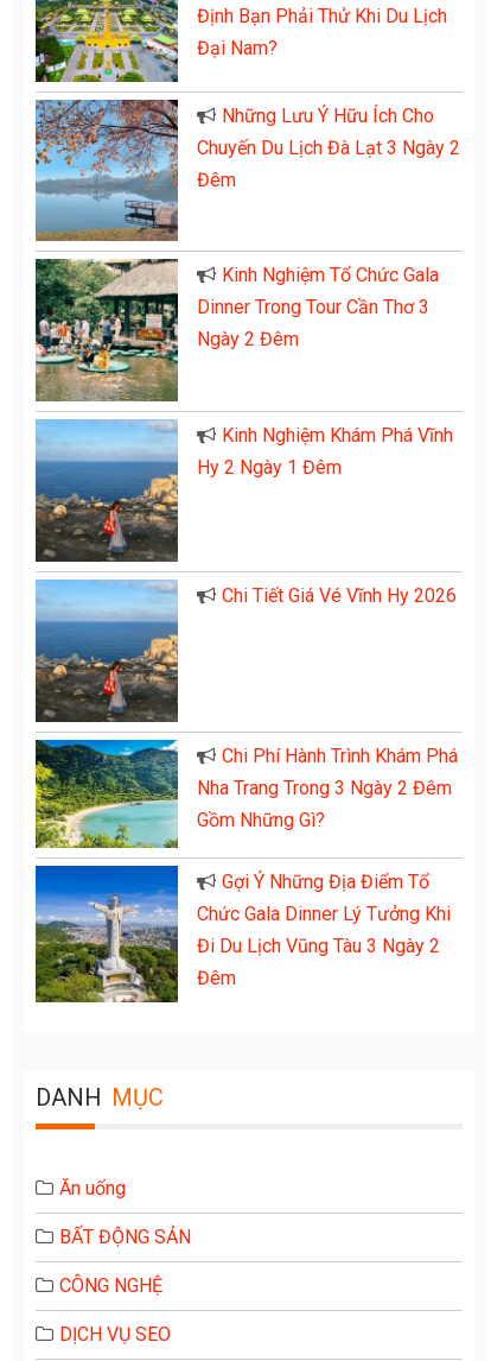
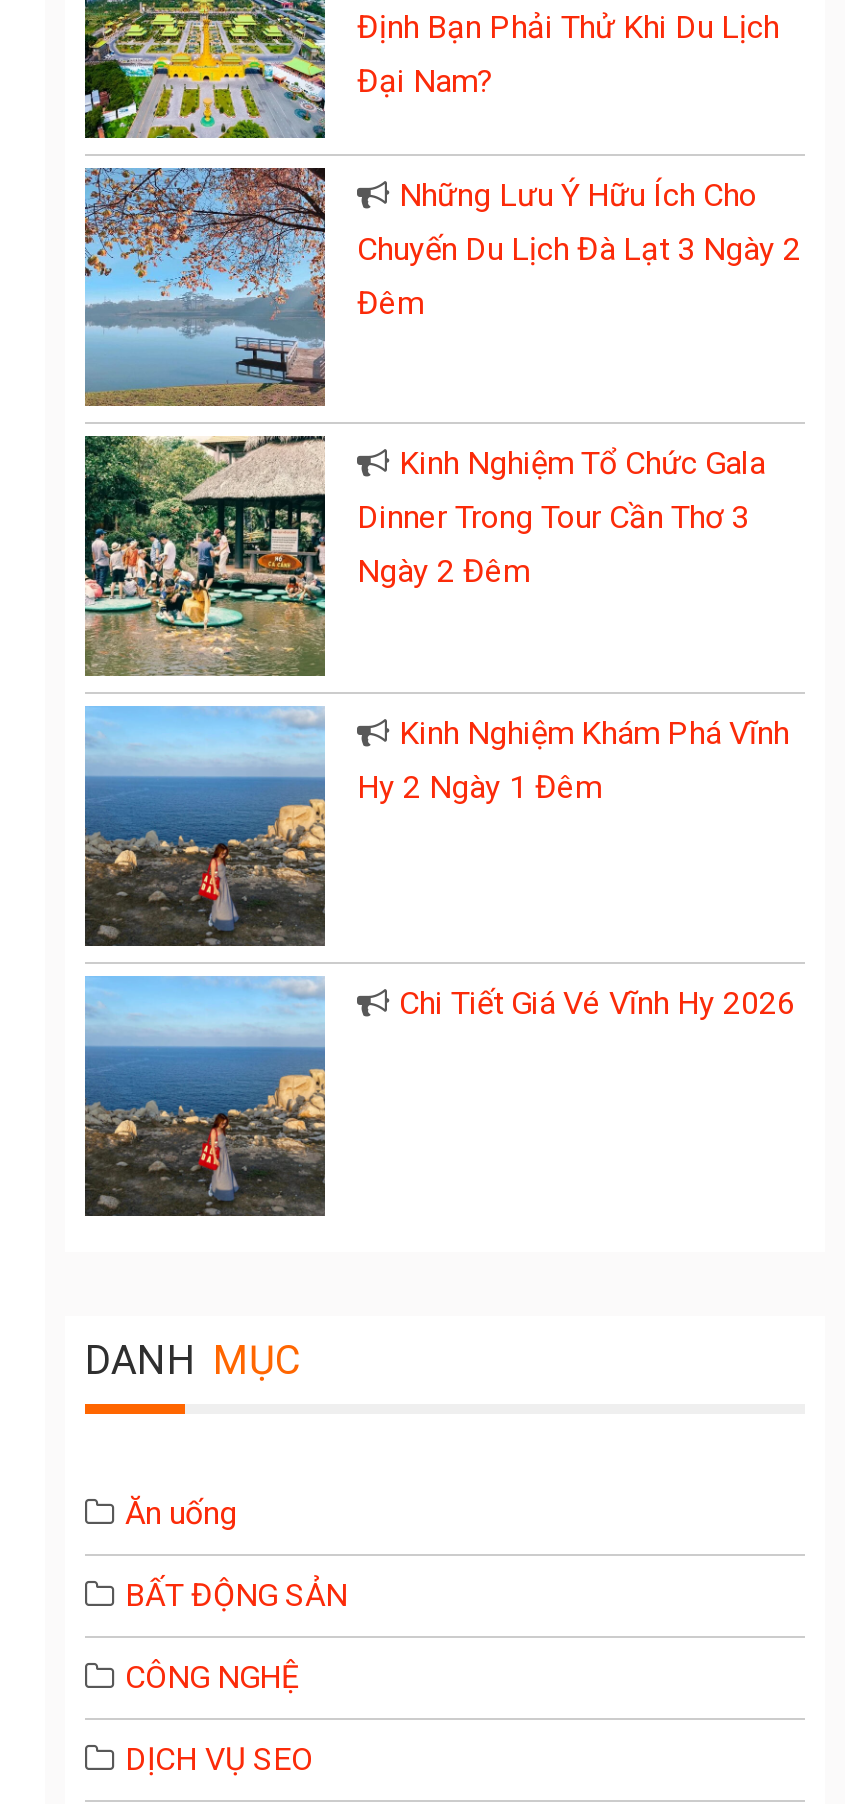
- [image]
- Chi Phí Hành Trình Khám Phá
- Nha Trang Trong 3 Ngày 2 Đêm
- Gồm Những Gì?
- Gợi Ý Những Địa Điểm Tổ
- Chức Gala Dinner Lý Tưởng Khi
- Đi Du Lịch Vũng Tàu 3 Ngày 2
- Đêm

- [image]
